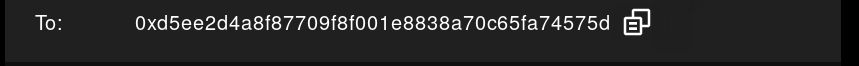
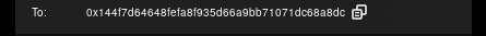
- 0xd5ee2d4a8f87709f8f001e8838a70c65fa74575d
+ 0x144f7d64648fefa8f935d66a9bb71071dc68a8dc
